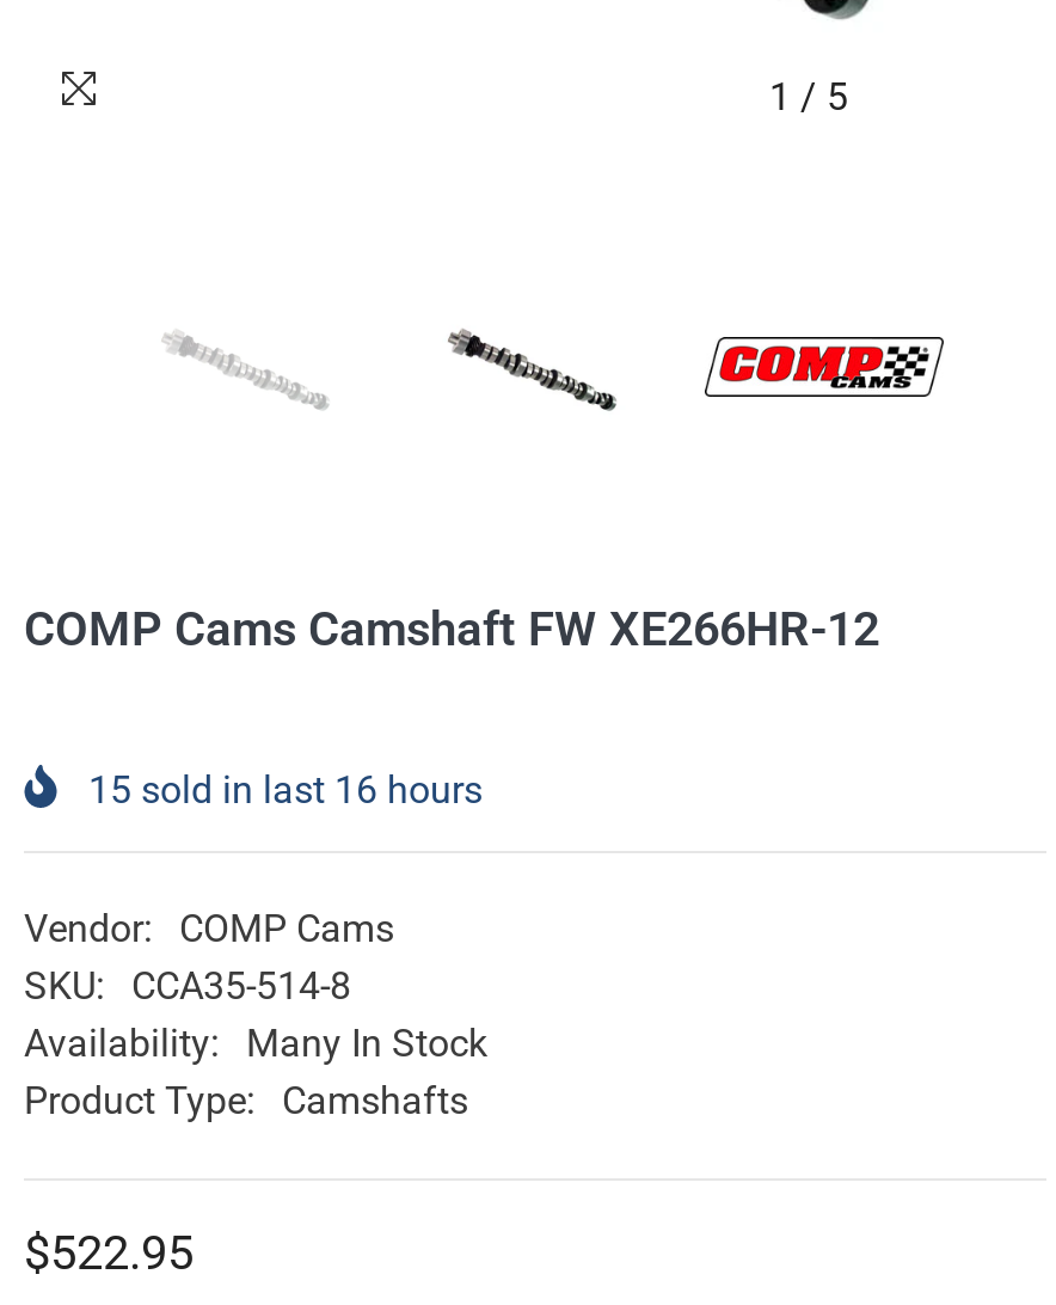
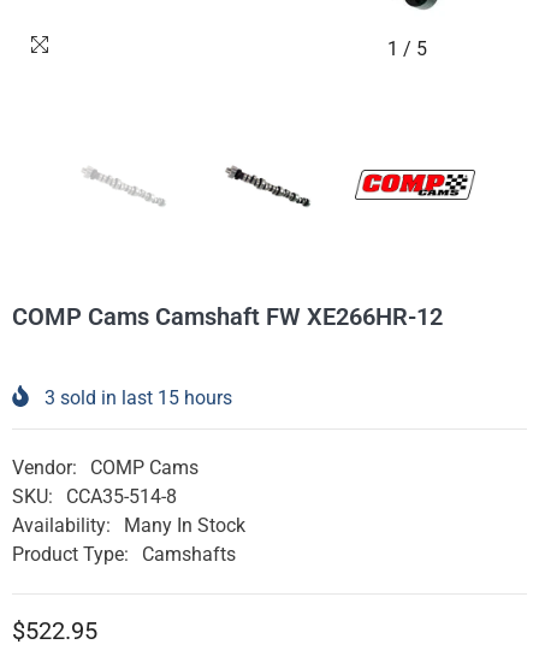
- 15 sold in last 16 hours
+ 3 sold in last 15 hours
